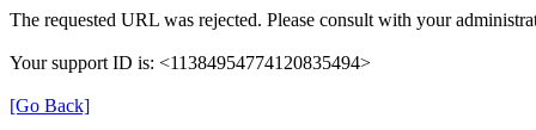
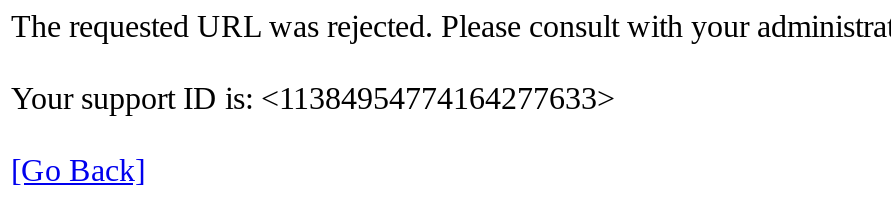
- Your support ID is: <11384954774120835494>
+ Your support ID is: <11384954774164277633>
